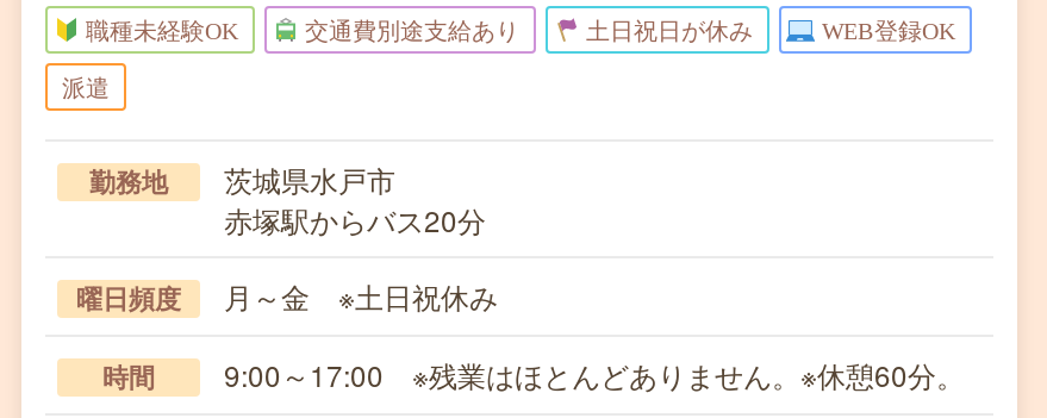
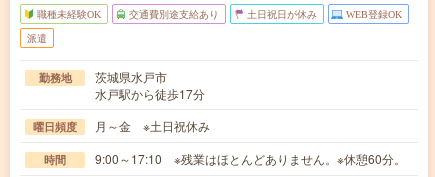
- 赤塚駅からバス20分
+ 水戸駅から徒歩17分

- 9:00～17:00 ※残業はほとんどありません。※休憩60分。
+ 9:00～17:10 ※残業はほとんどありません。※休憩60分。
